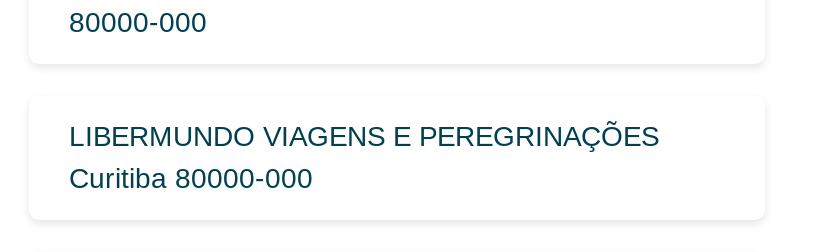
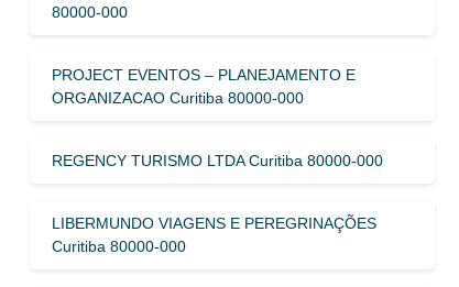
+ PROJECT EVENTOS – PLANEJAMENTO E
+ ORGANIZACAO Curitiba 80000-000

+ REGENCY TURISMO LTDA Curitiba 80000-000
